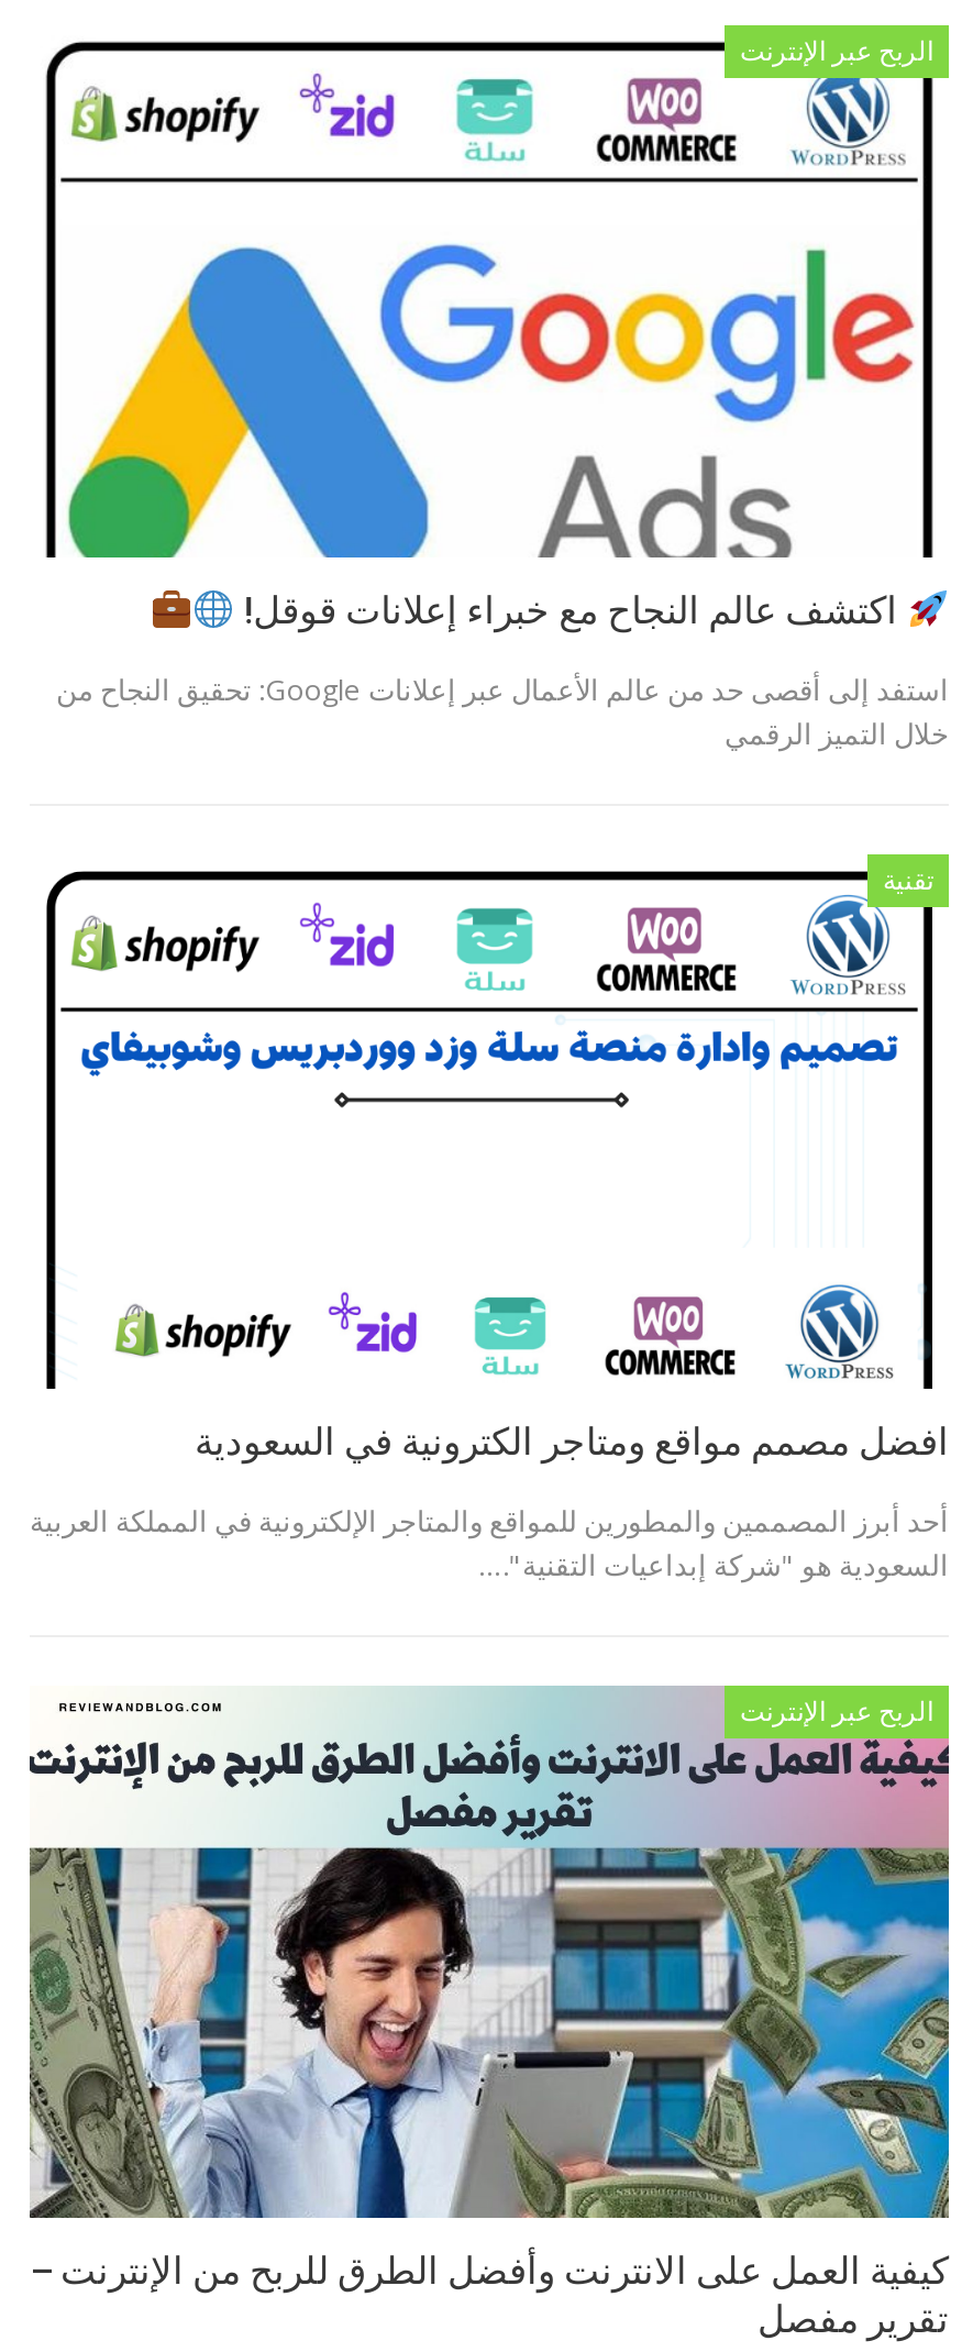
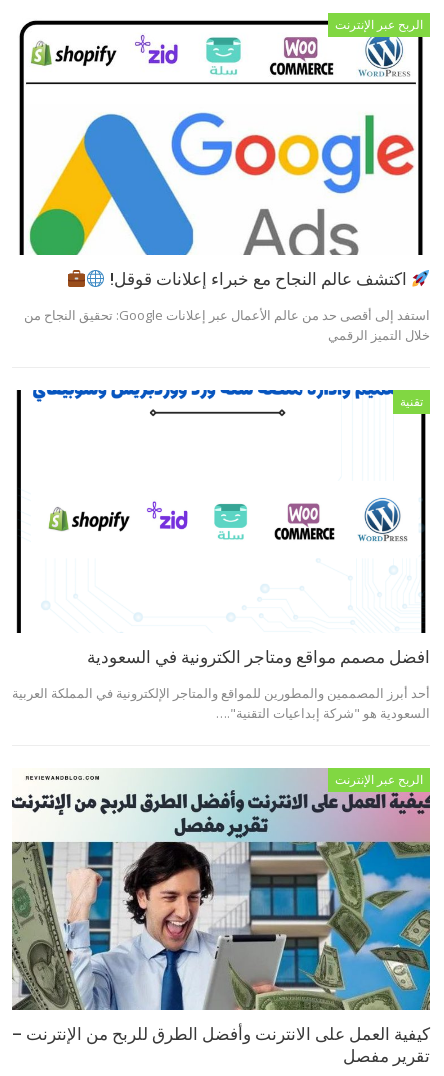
- [image]
+ [image]
